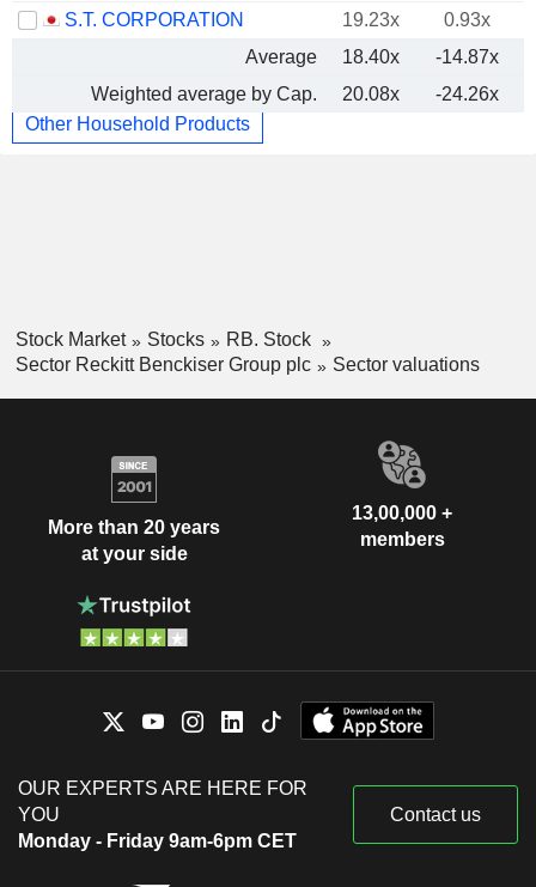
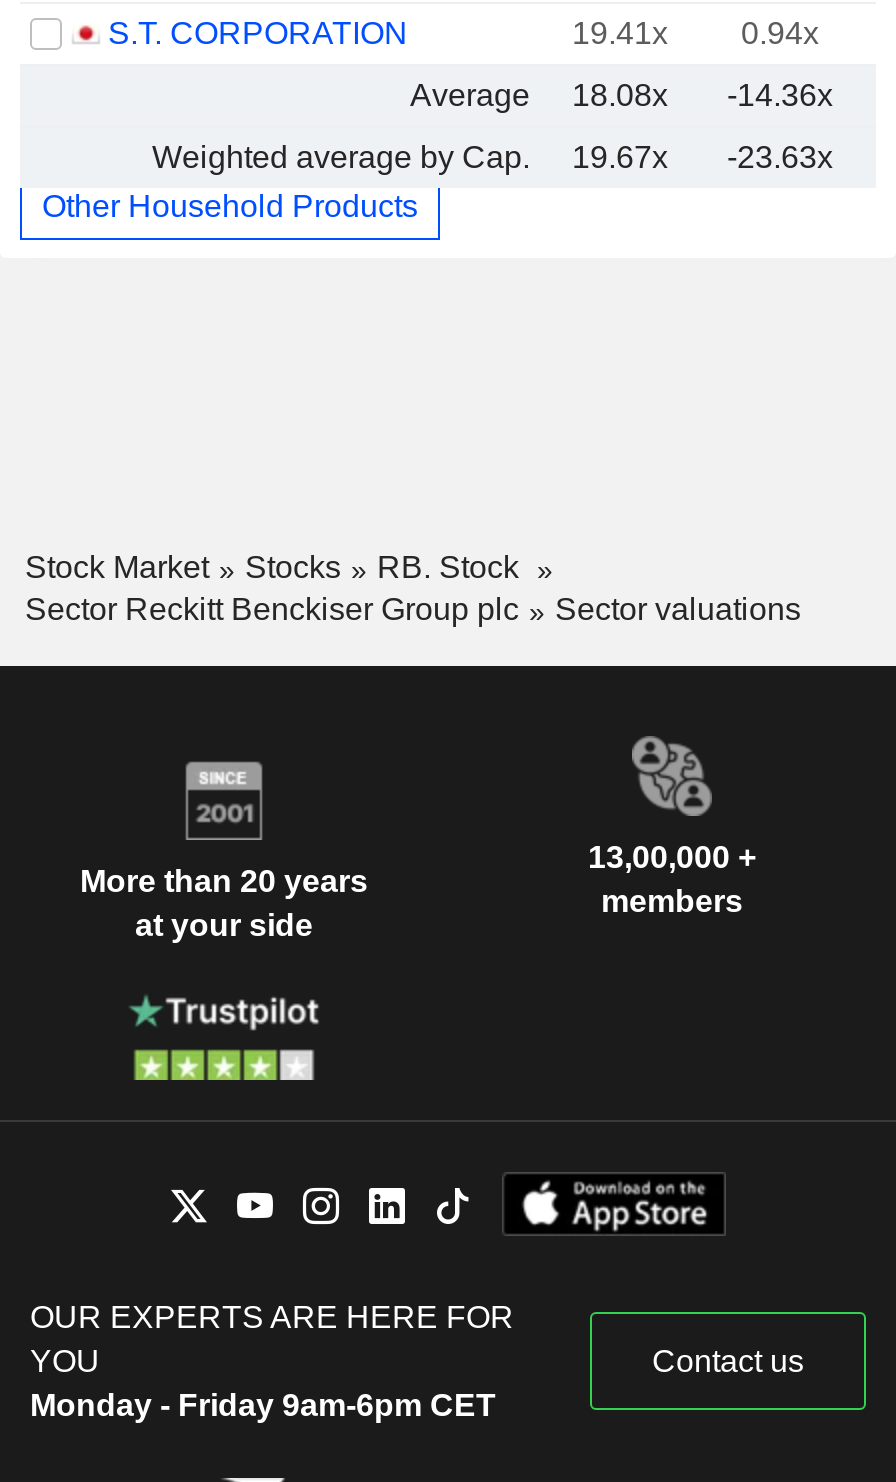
- 19.23x
- 0.93x
+ 19.41x
+ 0.94x

- 18.40x
- -14.87x
+ 18.08x
+ -14.36x

- 20.08x
- -24.26x
+ 19.67x
+ -23.63x
